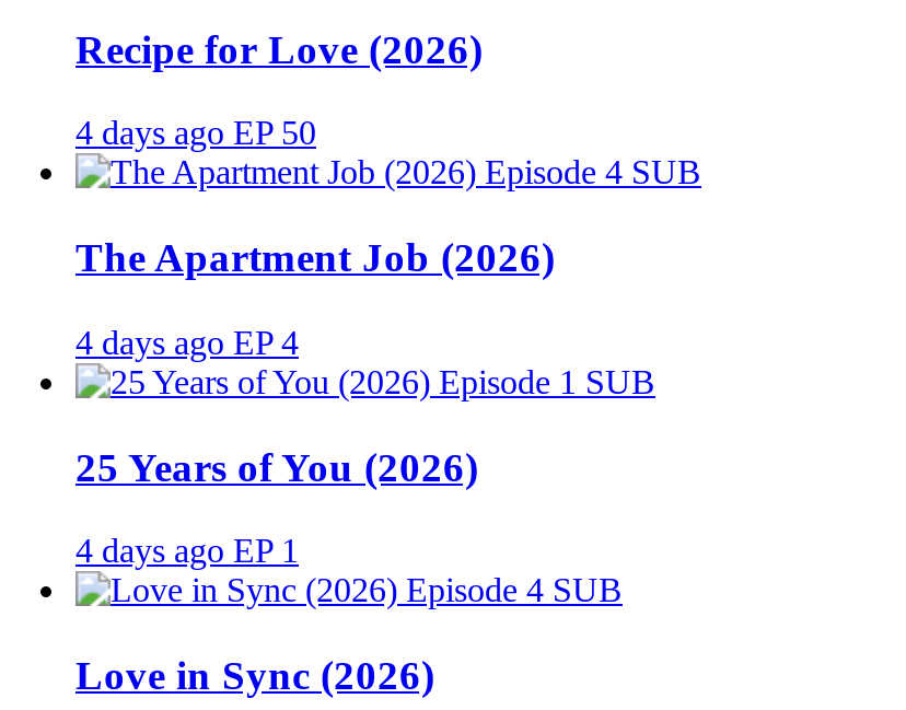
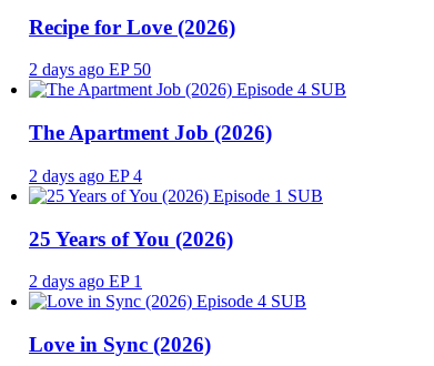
- 4 days ago EP 50
+ 2 days ago EP 50

- 4 days ago EP 4
+ 2 days ago EP 4

- 4 days ago EP 1
+ 2 days ago EP 1
